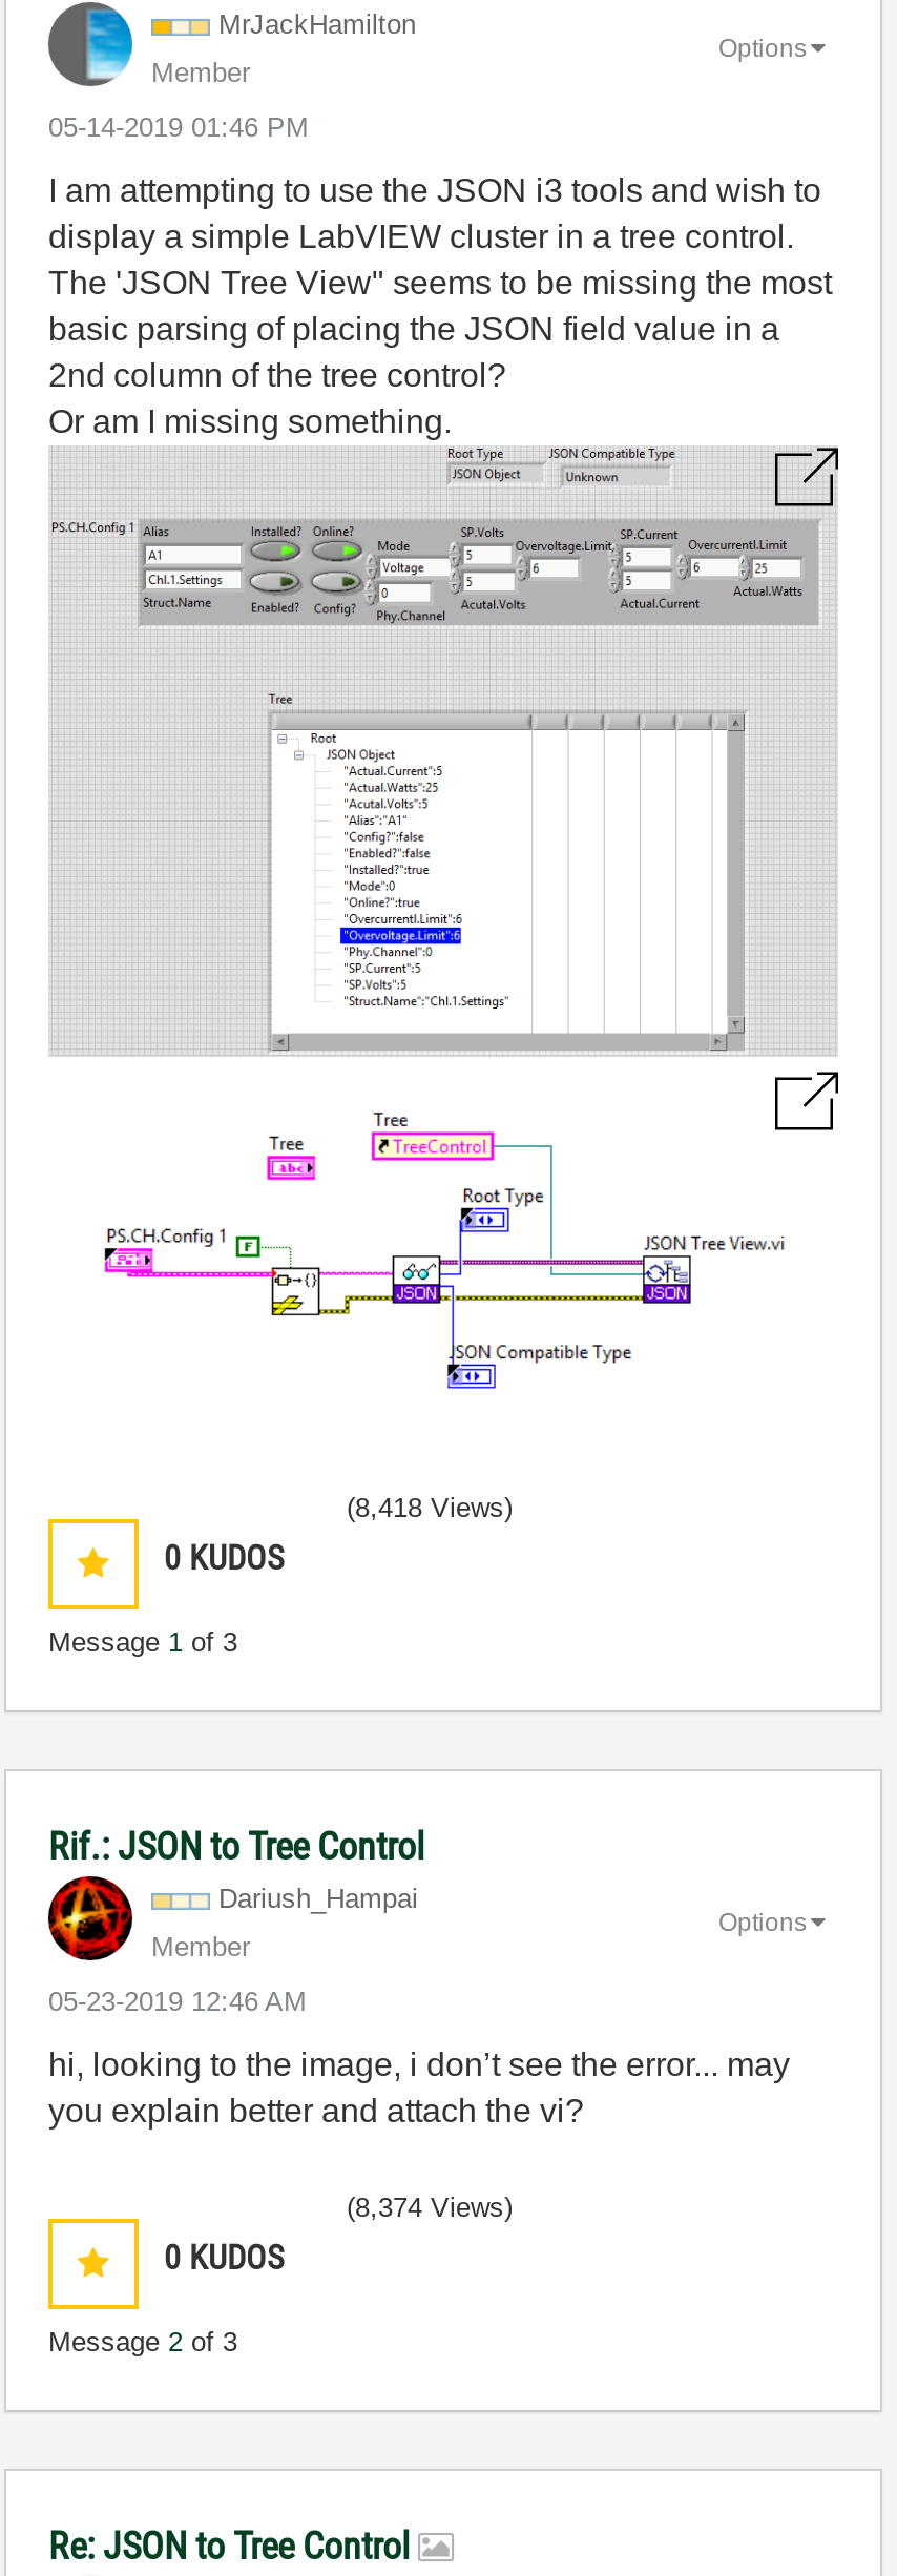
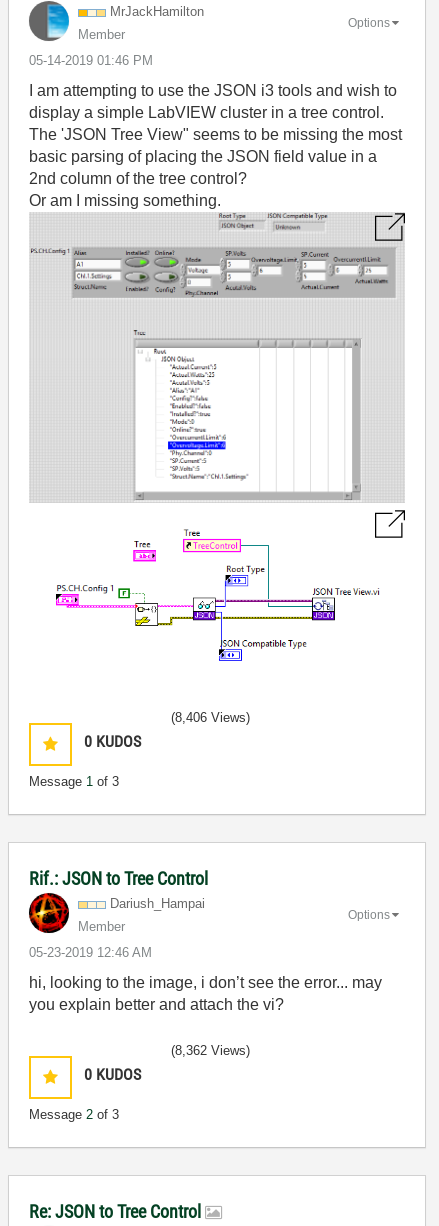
- (8,418 Views)
+ (8,406 Views)

- (8,374 Views)
+ (8,362 Views)
